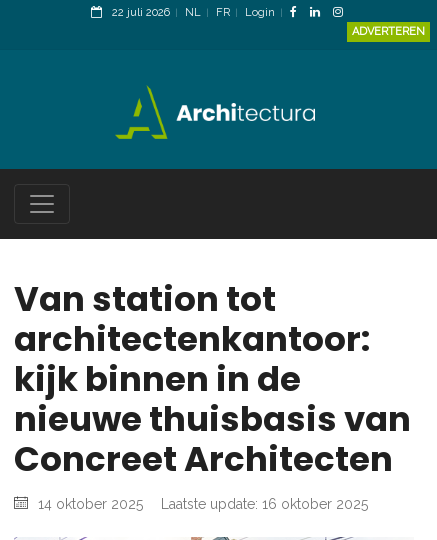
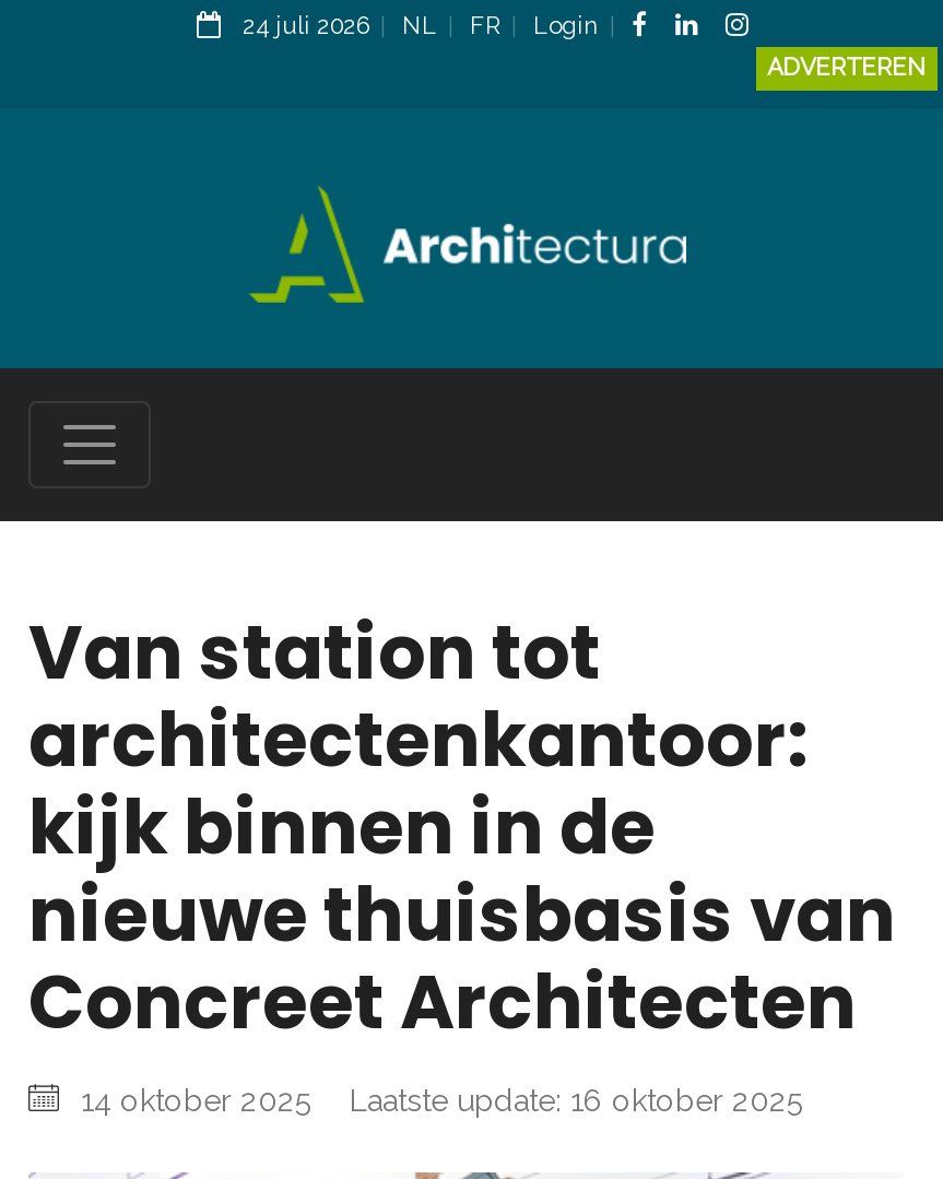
- 22 juli 2026 NL FR Login
+ 24 juli 2026 NL FR Login
